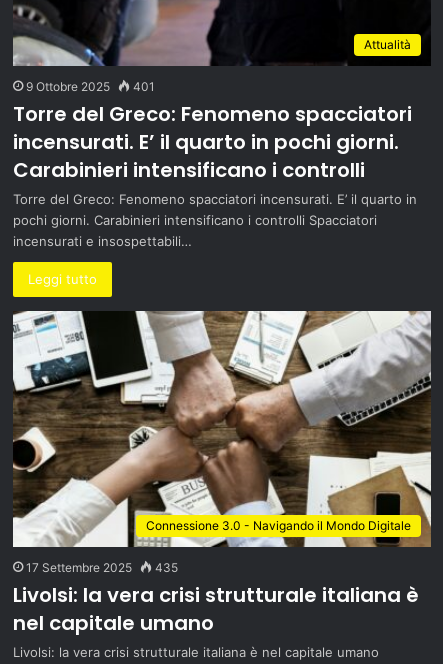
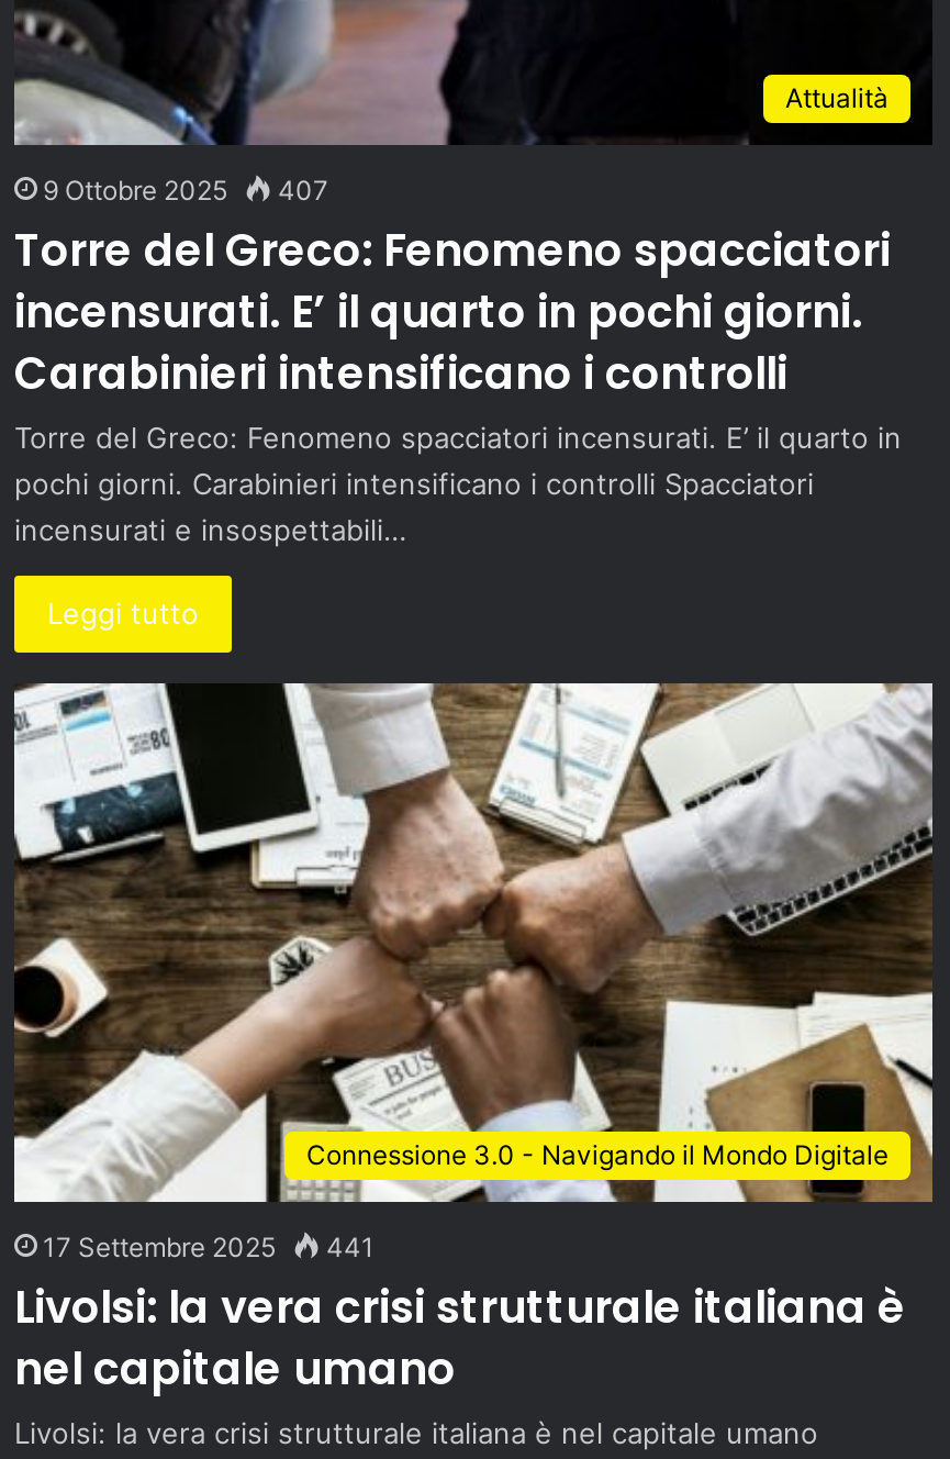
- 9 Ottobre 2025 401
+ 9 Ottobre 2025 407

- 17 Settembre 2025 435
+ 17 Settembre 2025 441
